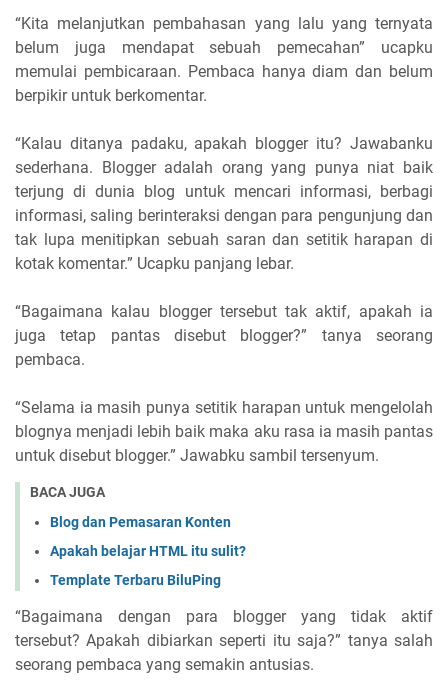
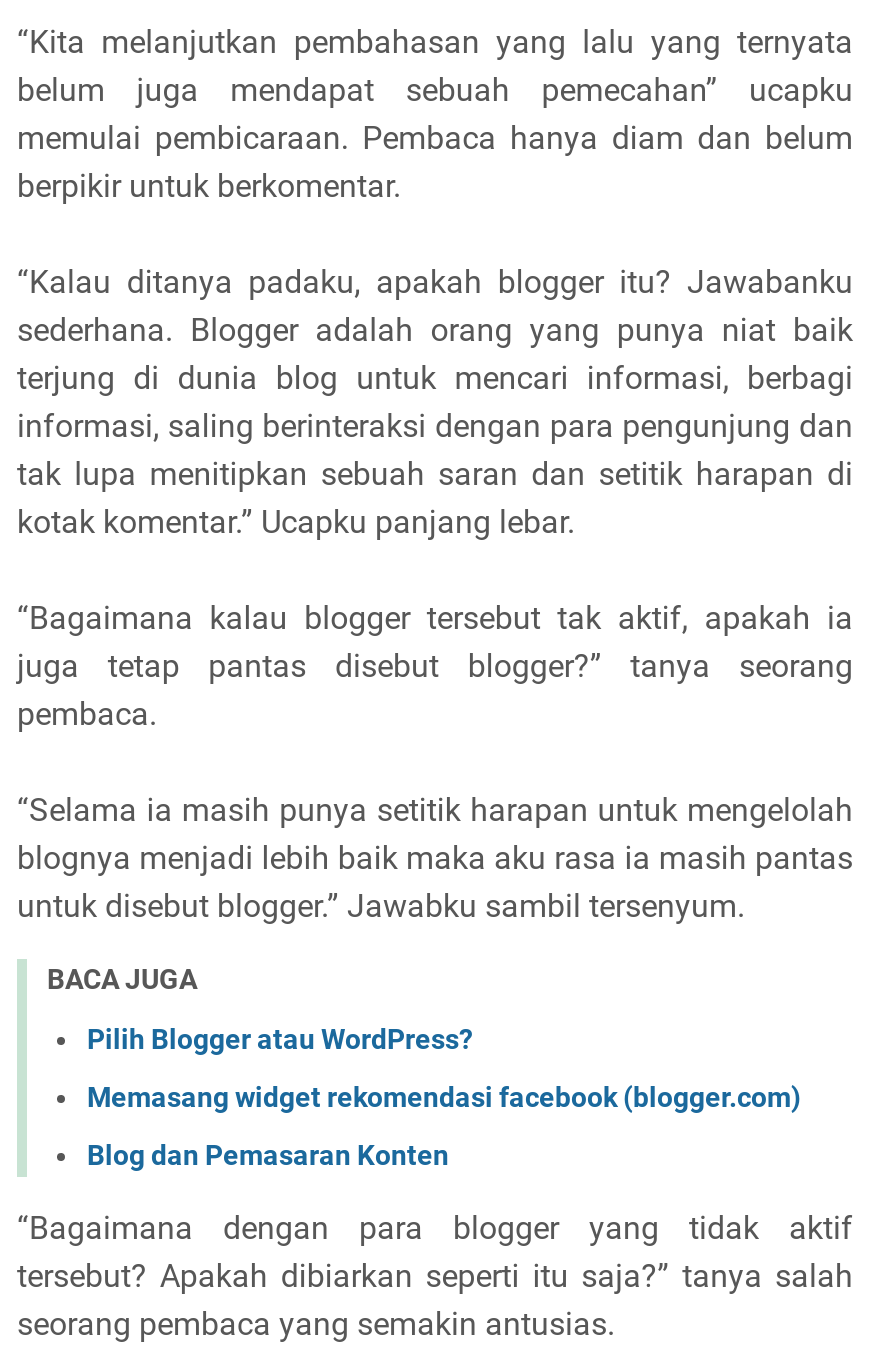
+ Pilih Blogger atau WordPress?
+ Memasang widget rekomendasi facebook (blogger.com)

moved down: Blog dan Pemasaran Konten

- Apakah belajar HTML itu sulit?
- Template Terbaru BiluPing
